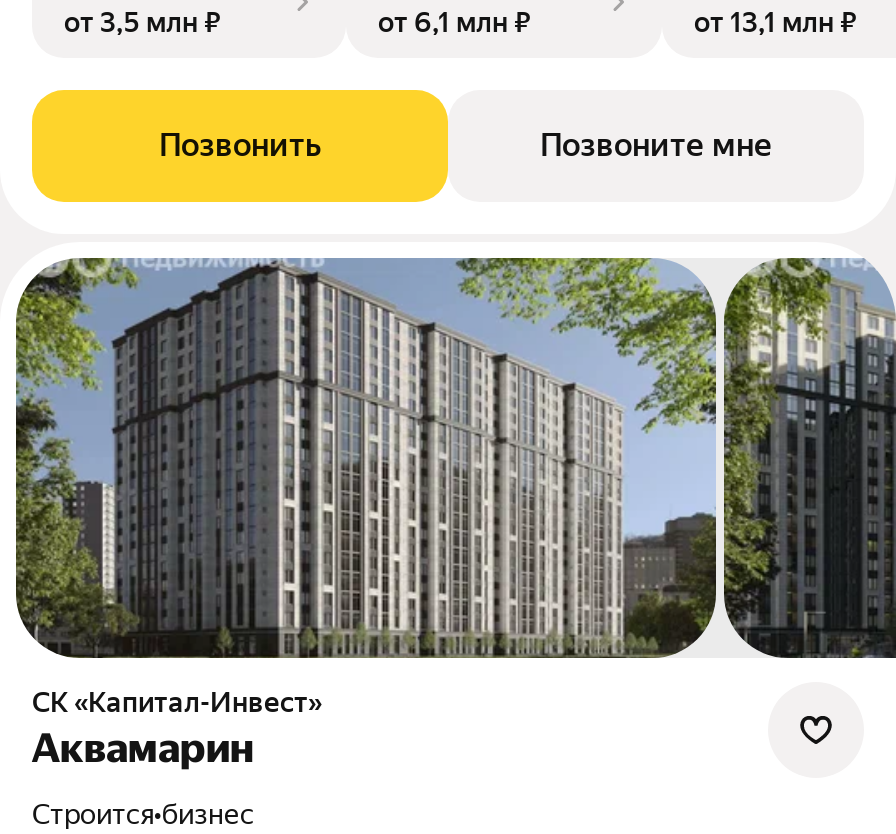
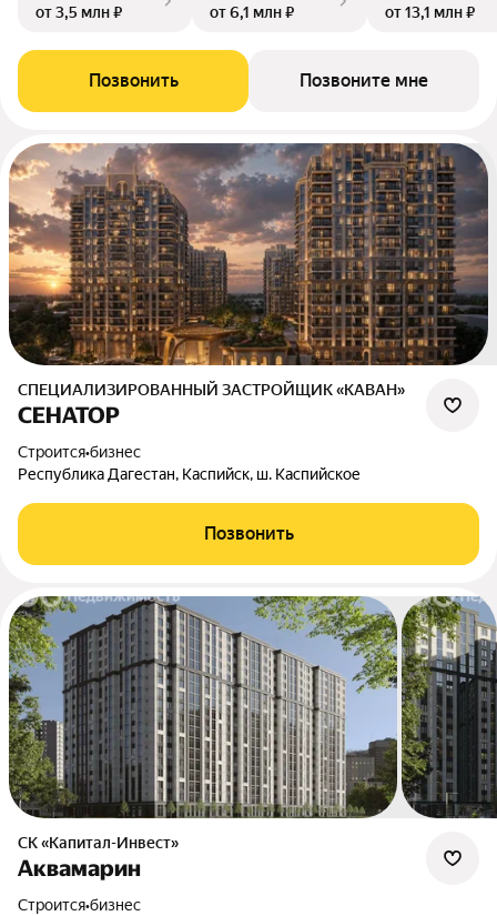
+ [image]
+ СПЕЦИАЛИЗИРОВАННЫЙ ЗАСТРОЙЩИК «КАВАН»
+ СЕНАТОР
+ Строится•бизнес
+ Республика Дагестан, Каспийск, ш. Каспийское
+ Позвонить
